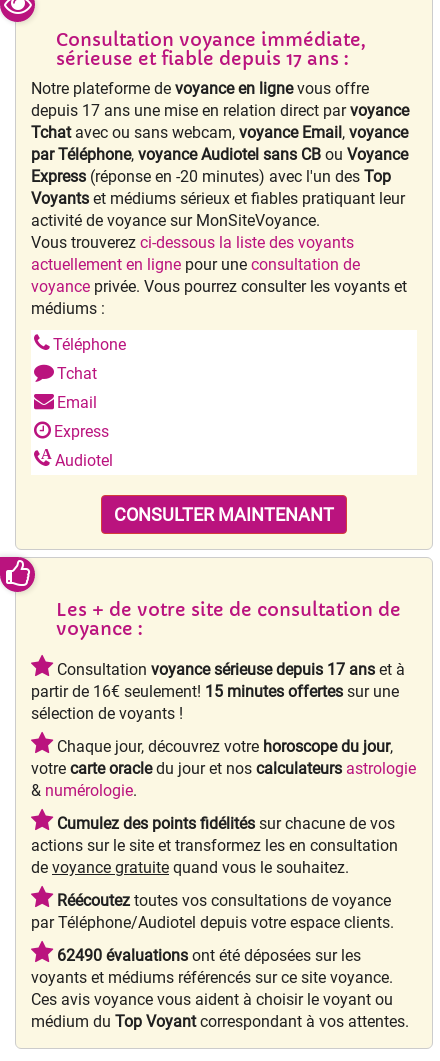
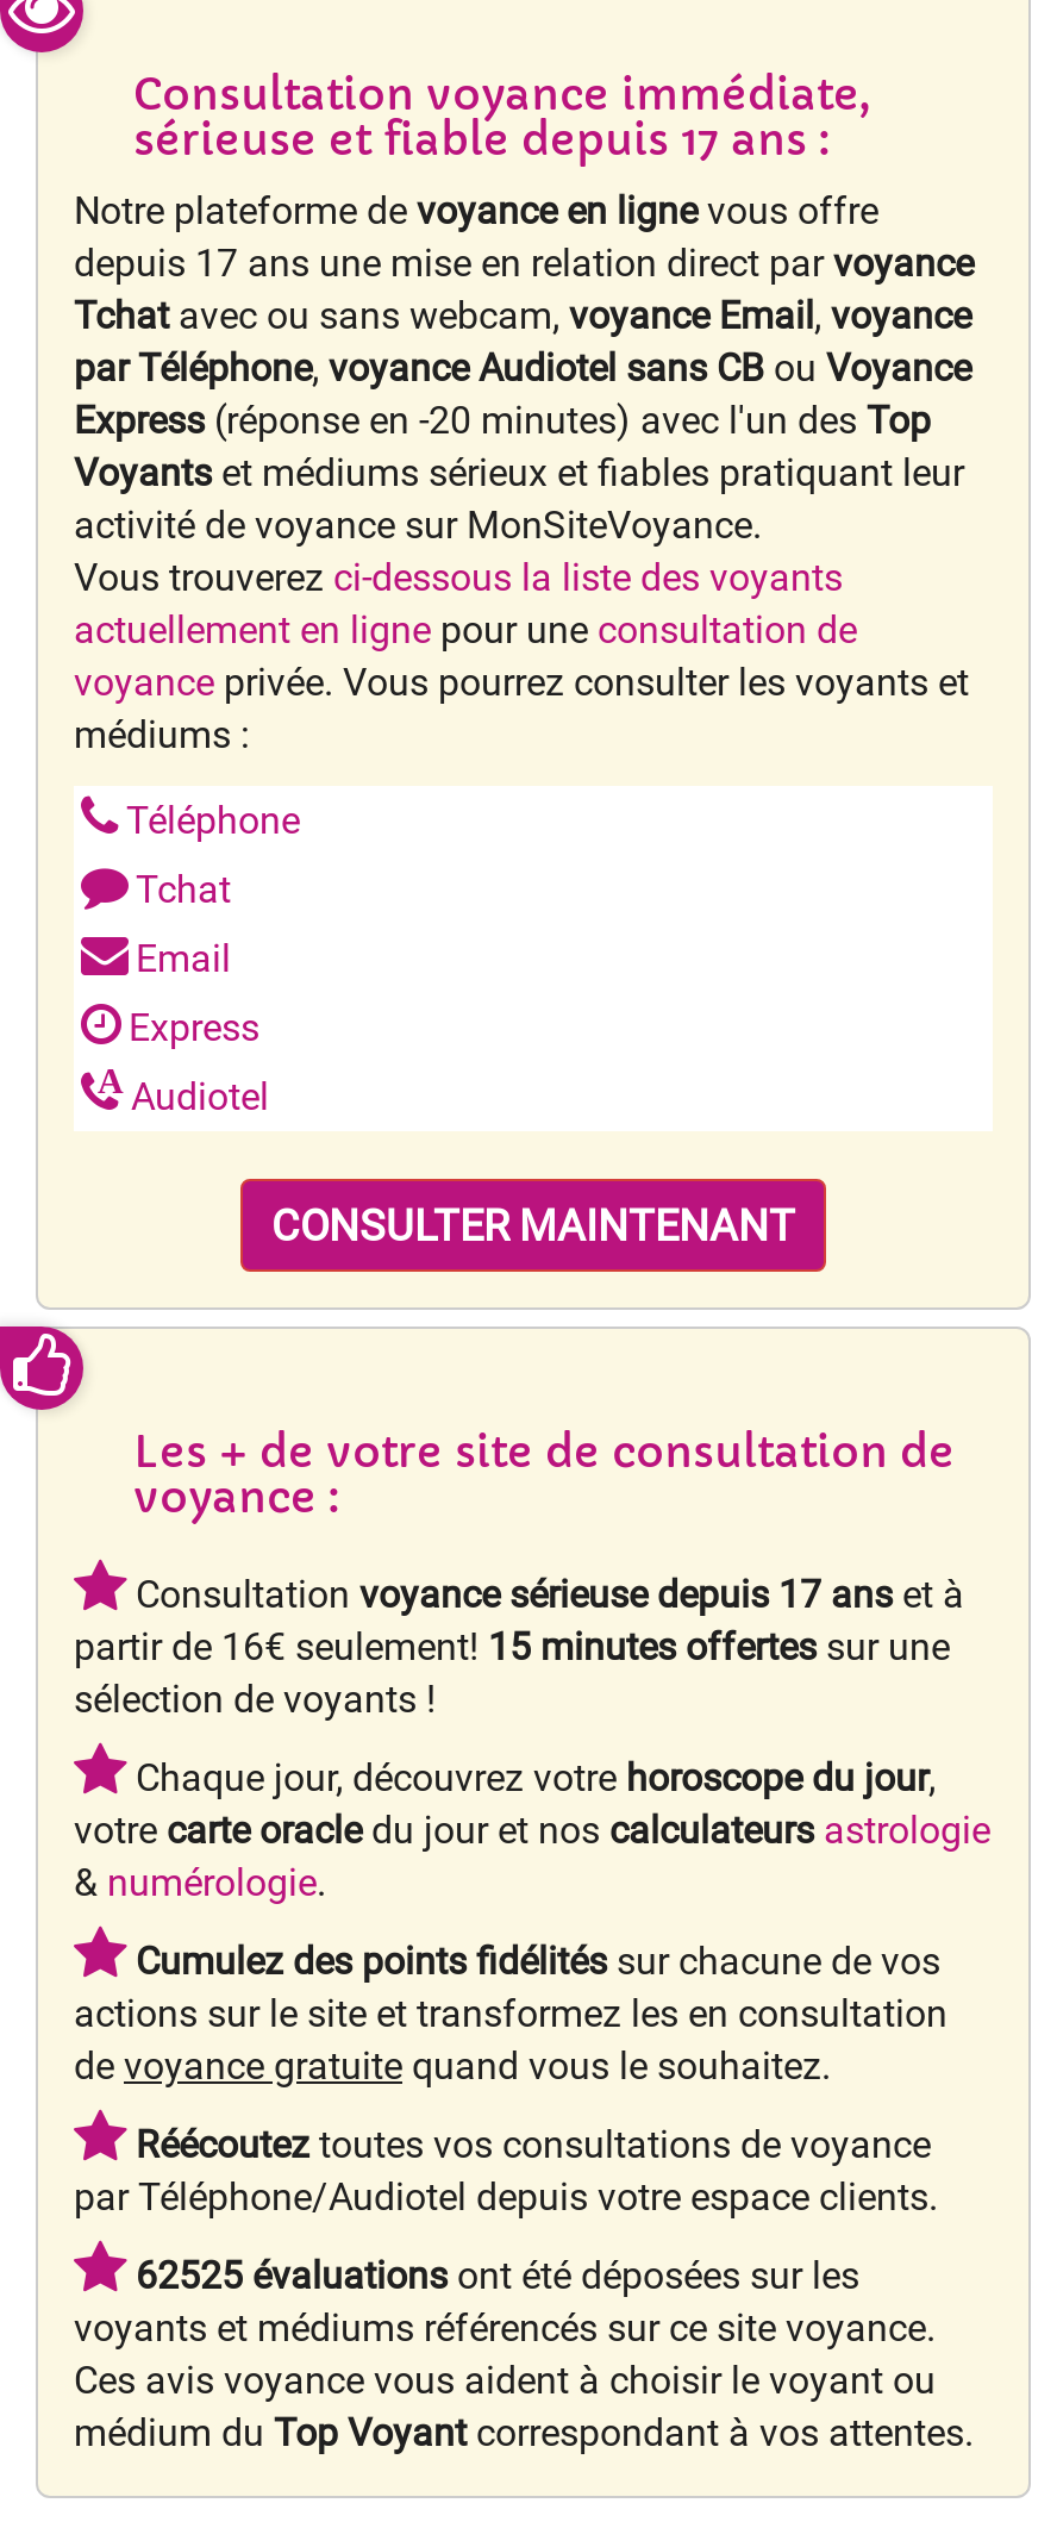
- 62490 évaluations ont été déposées sur les
+ 62525 évaluations ont été déposées sur les
